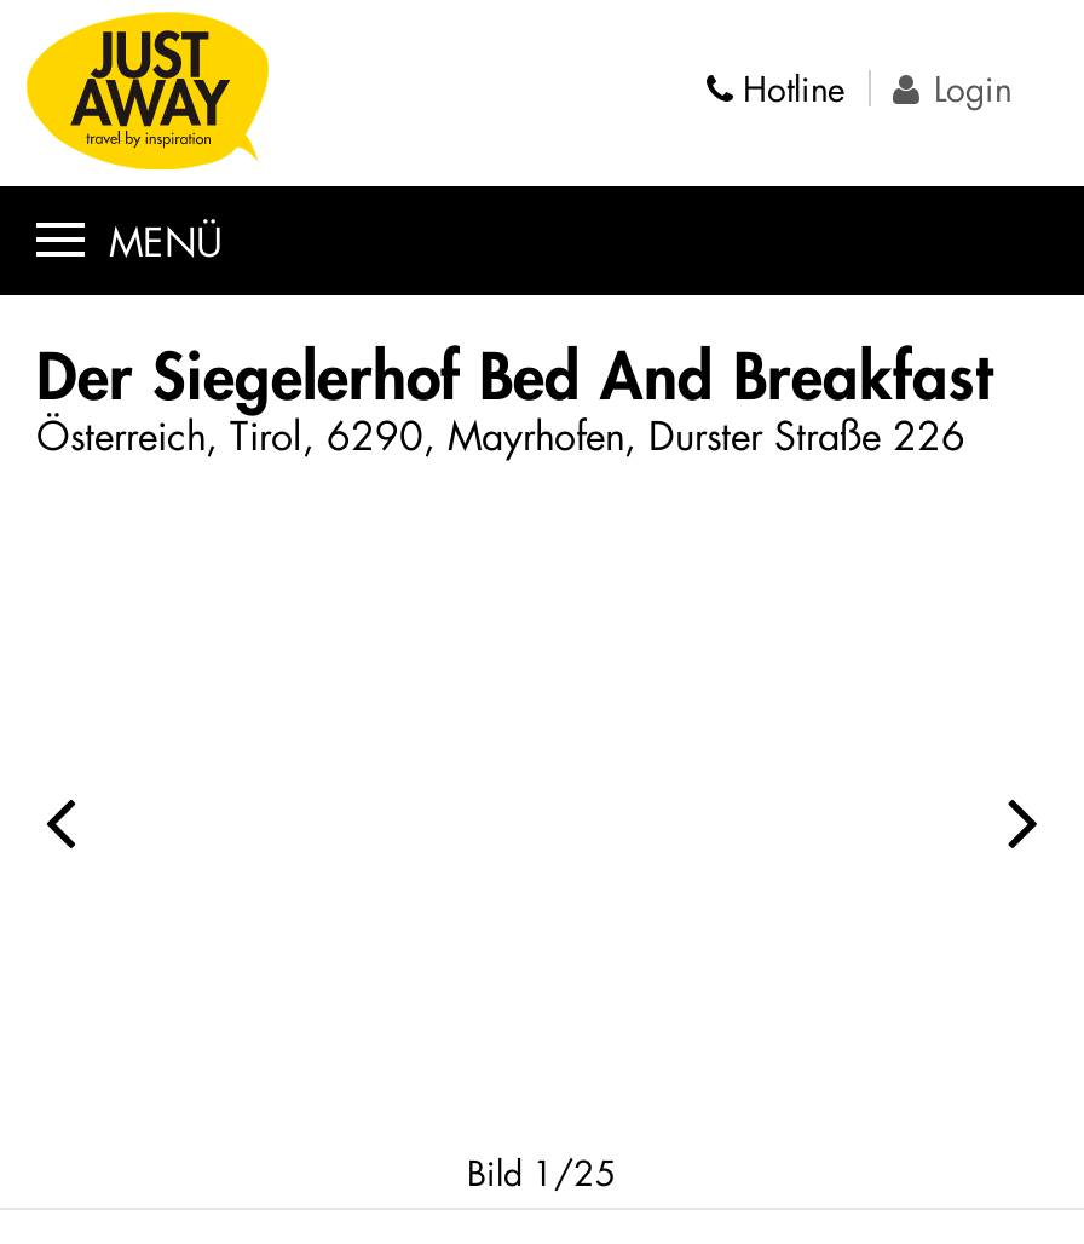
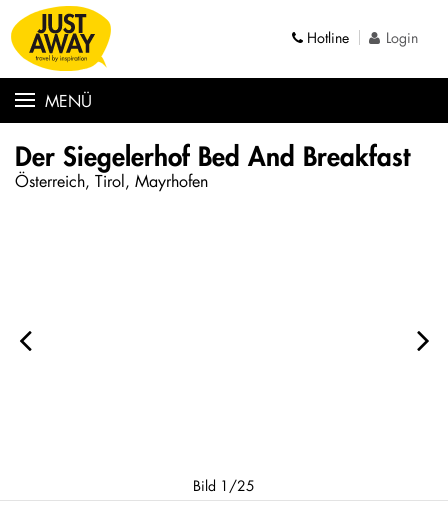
- Österreich, Tirol, 6290, Mayrhofen, Durster Straße 226
+ Österreich, Tirol, Mayrhofen
